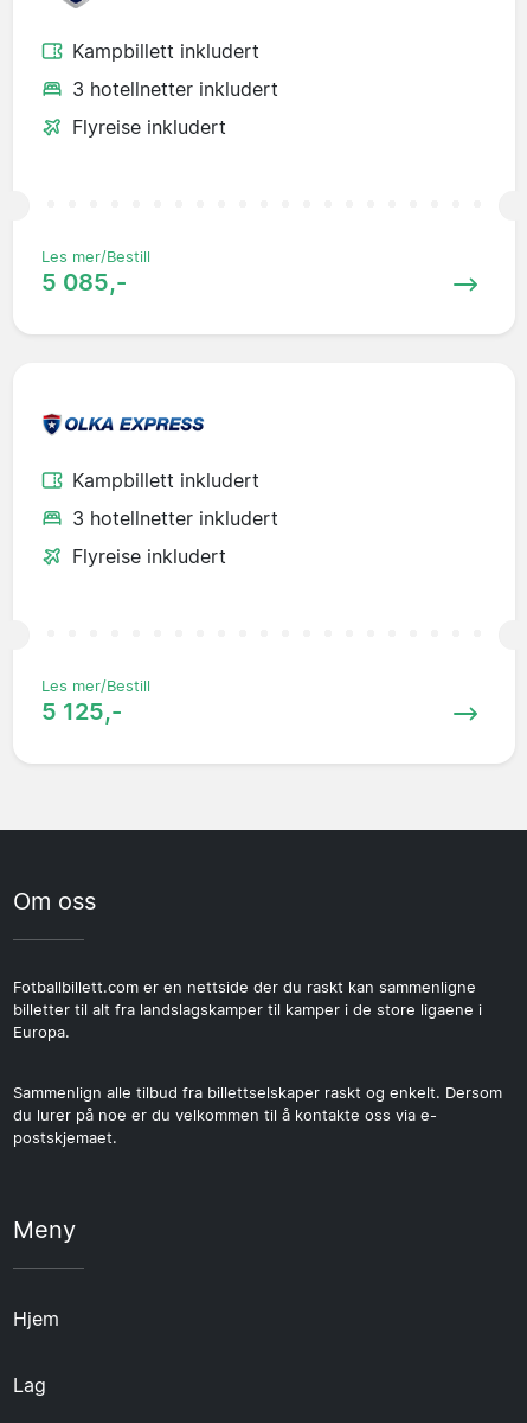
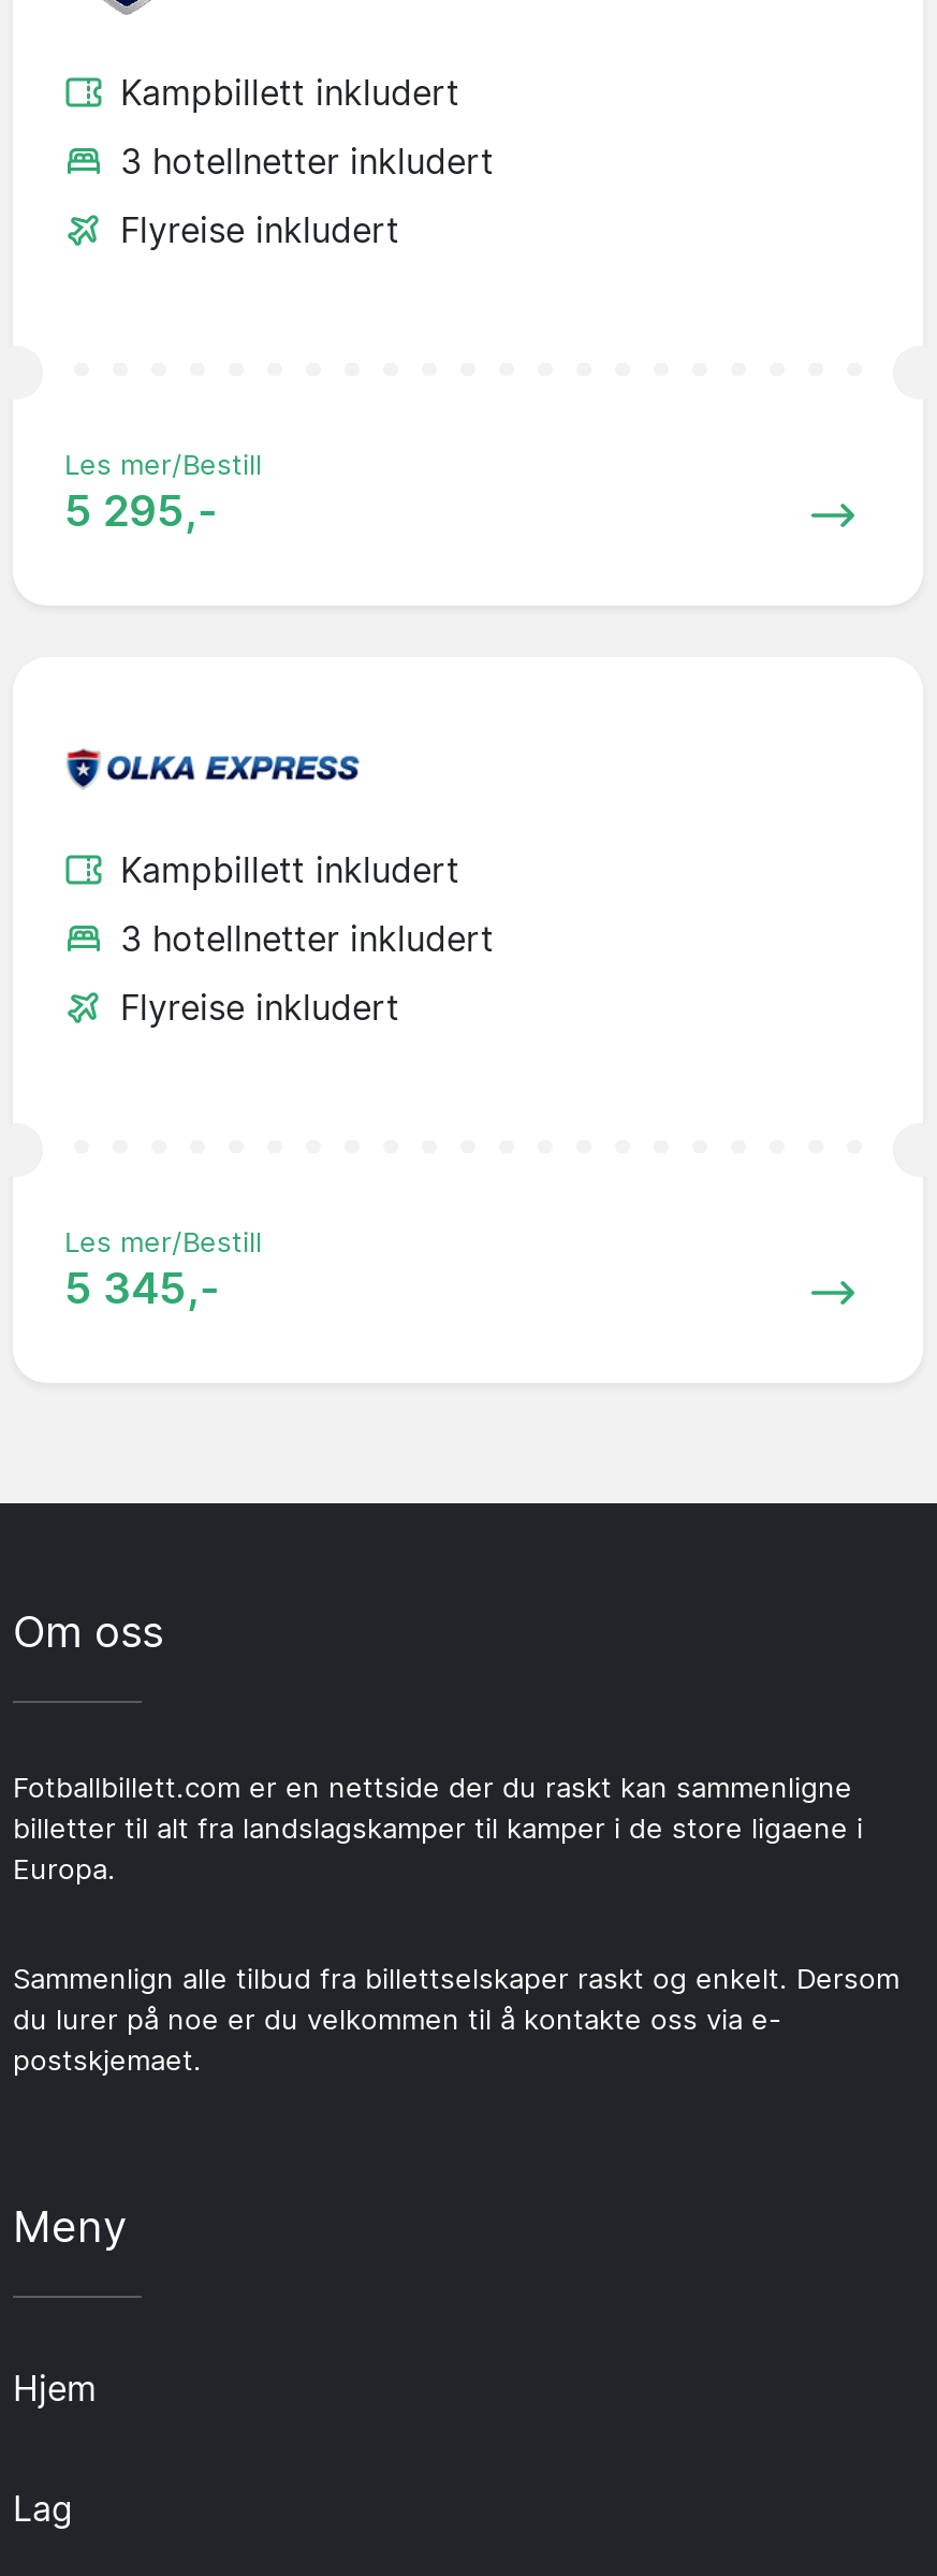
- 5 085,-
+ 5 295,-

- 5 125,-
+ 5 345,-
